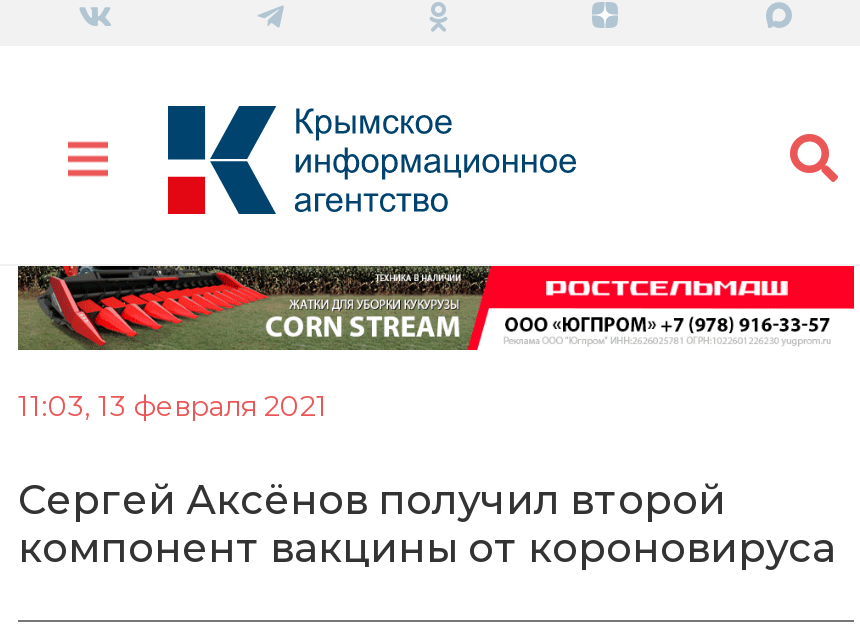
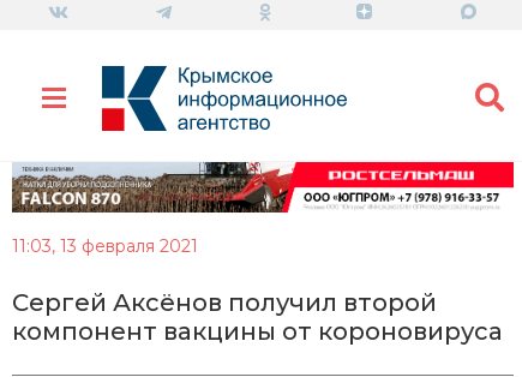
- [image]
+ [image]
